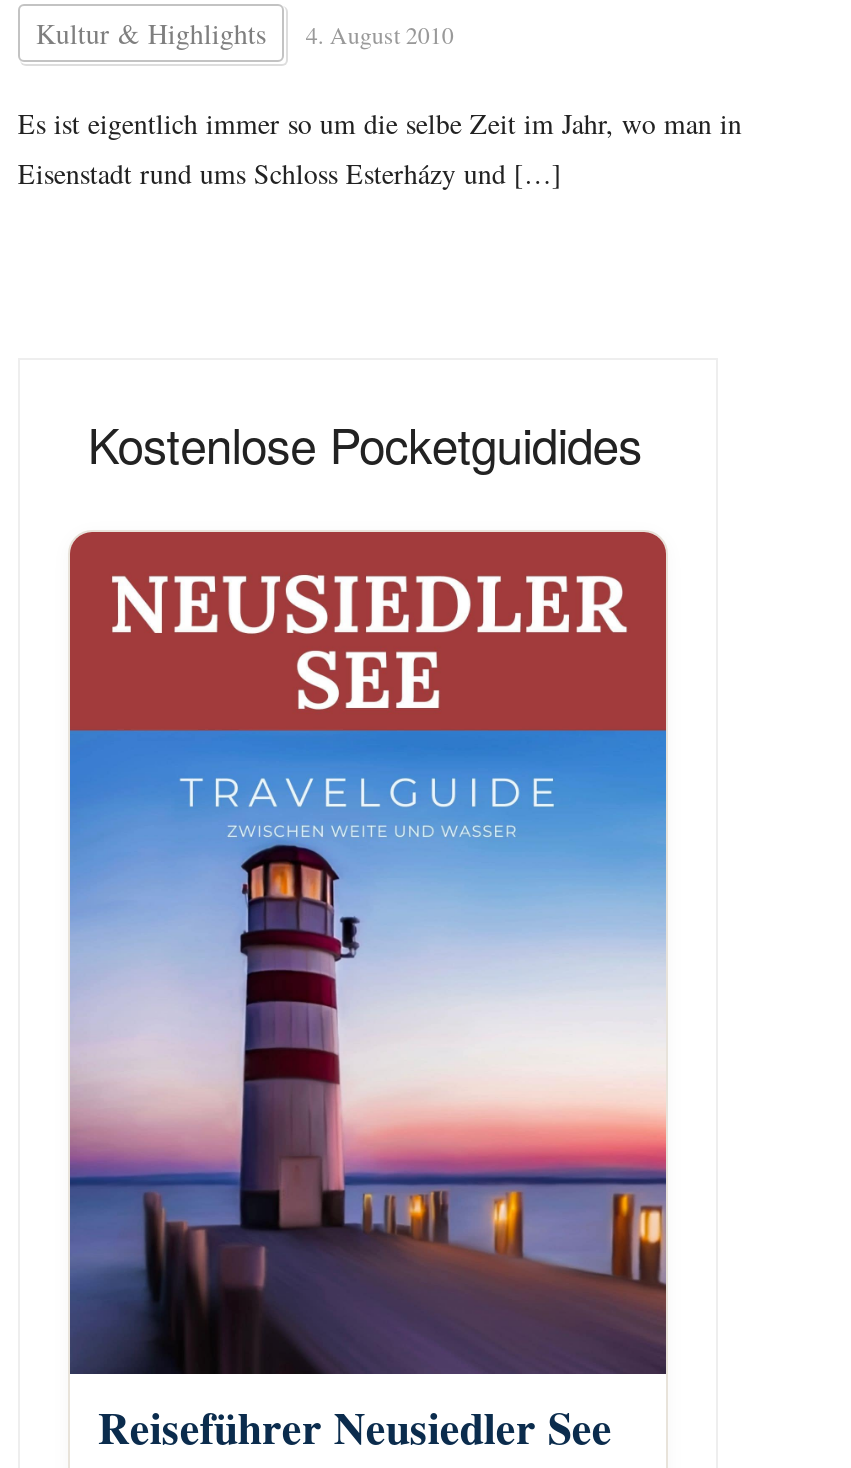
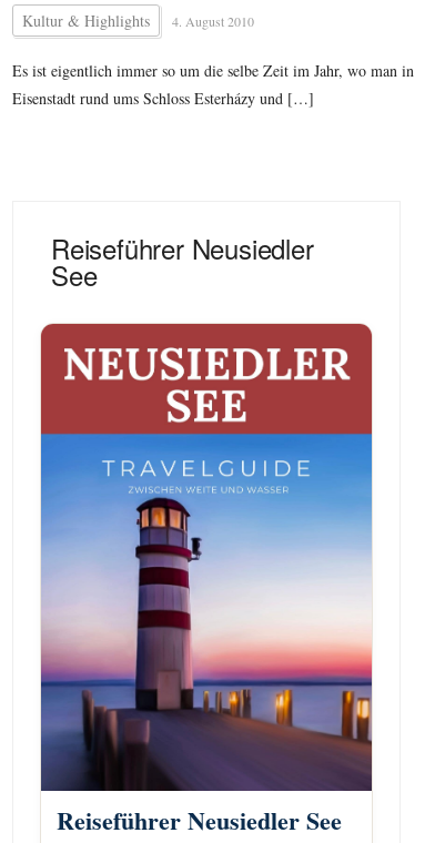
- Kostenlose Pocketguidides
+ Reiseführer Neusiedler
+ See
